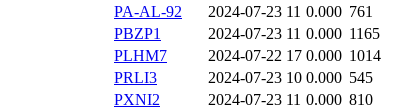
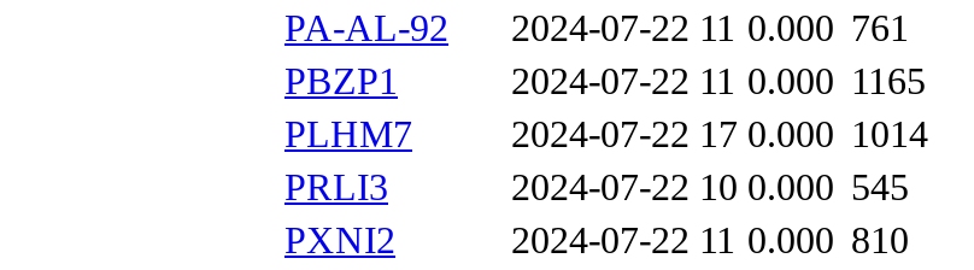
- PA-AL-92 2024-07-23 11 0.000 761
+ PA-AL-92 2024-07-22 11 0.000 761

- 2024-07-23 11 0.000 1165
+ 2024-07-22 11 0.000 1165

- 2024-07-23 10 0.000 545
+ 2024-07-22 10 0.000 545

- 2024-07-23 11 0.000 810
+ 2024-07-22 11 0.000 810
